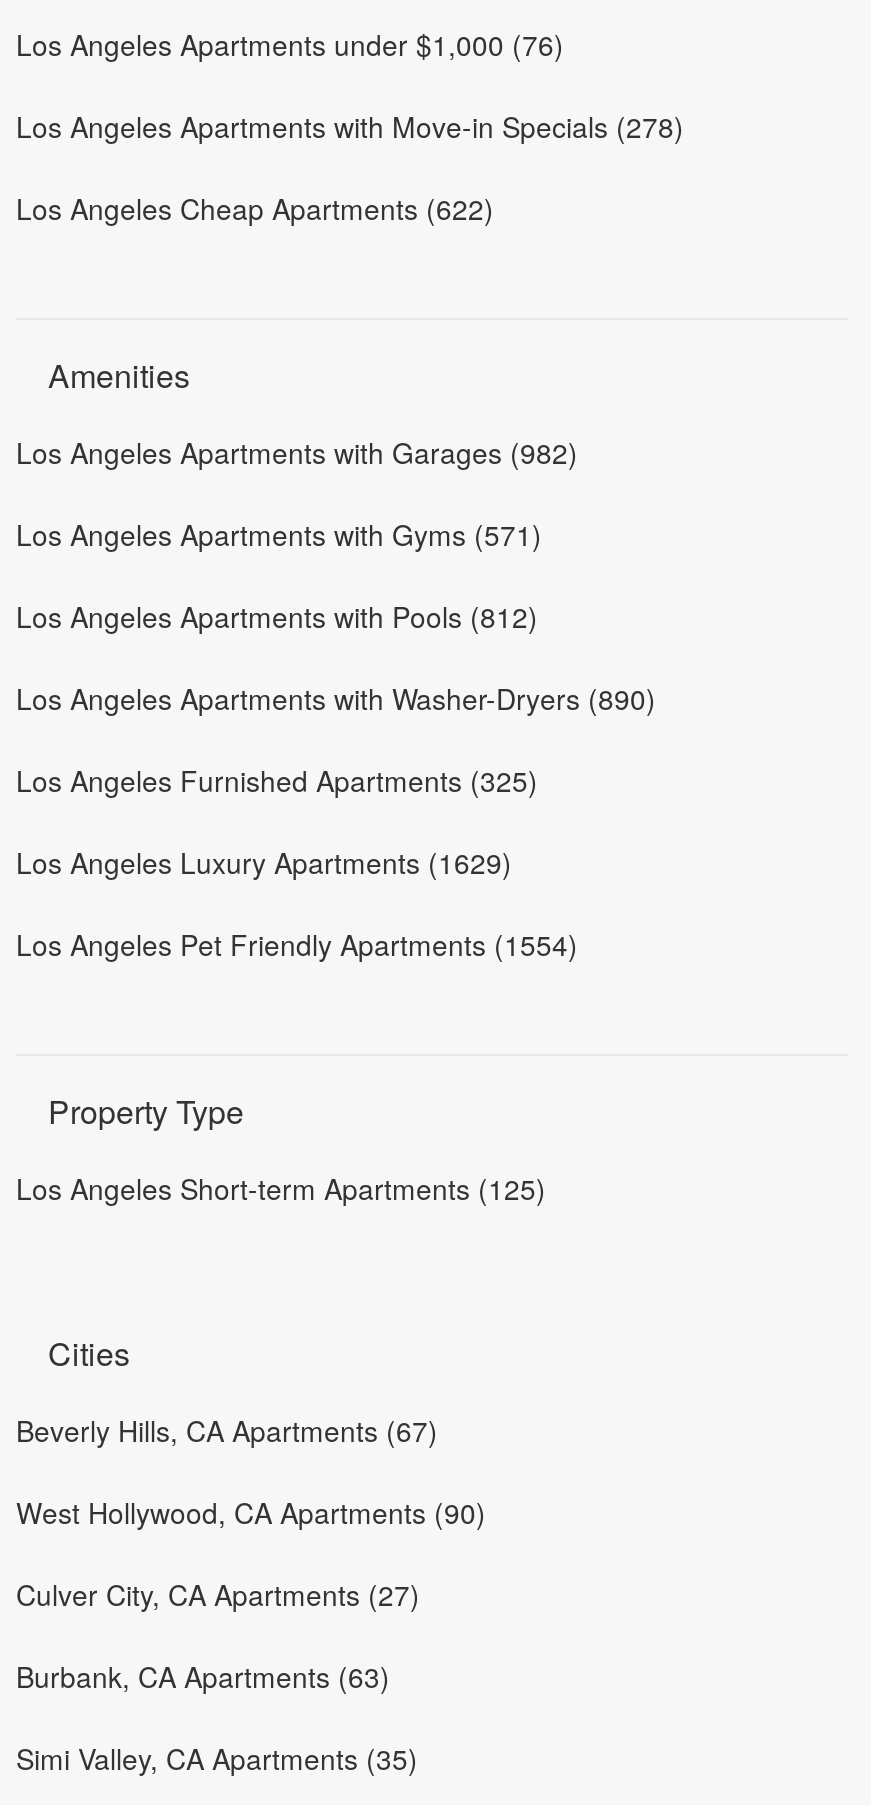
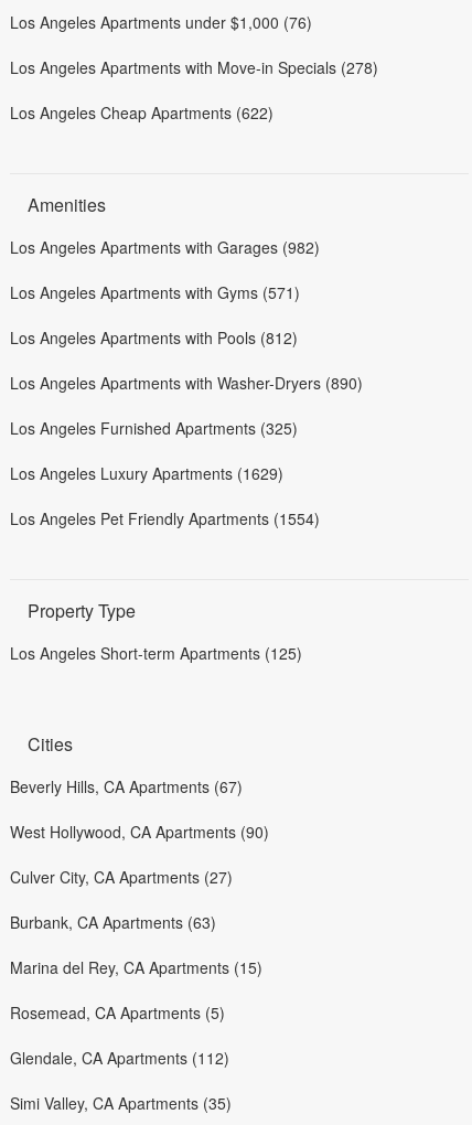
+ Marina del Rey, CA Apartments (15)
+ Rosemead, CA Apartments (5)
+ Glendale, CA Apartments (112)
